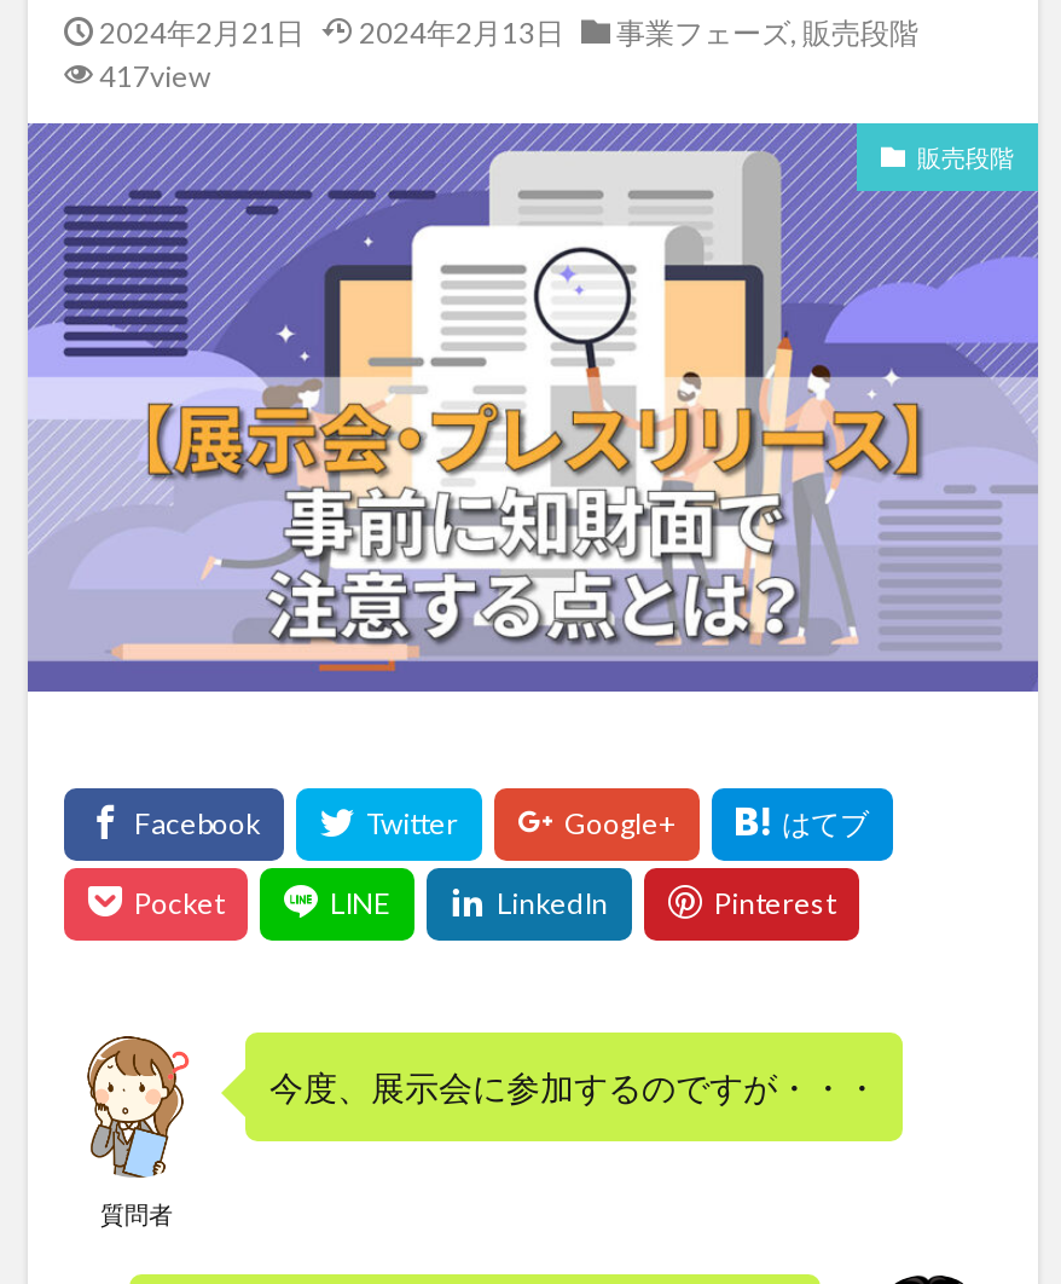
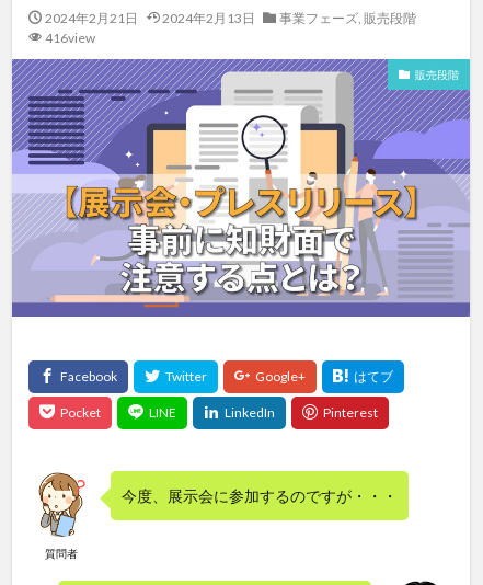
- 417view
+ 416view
